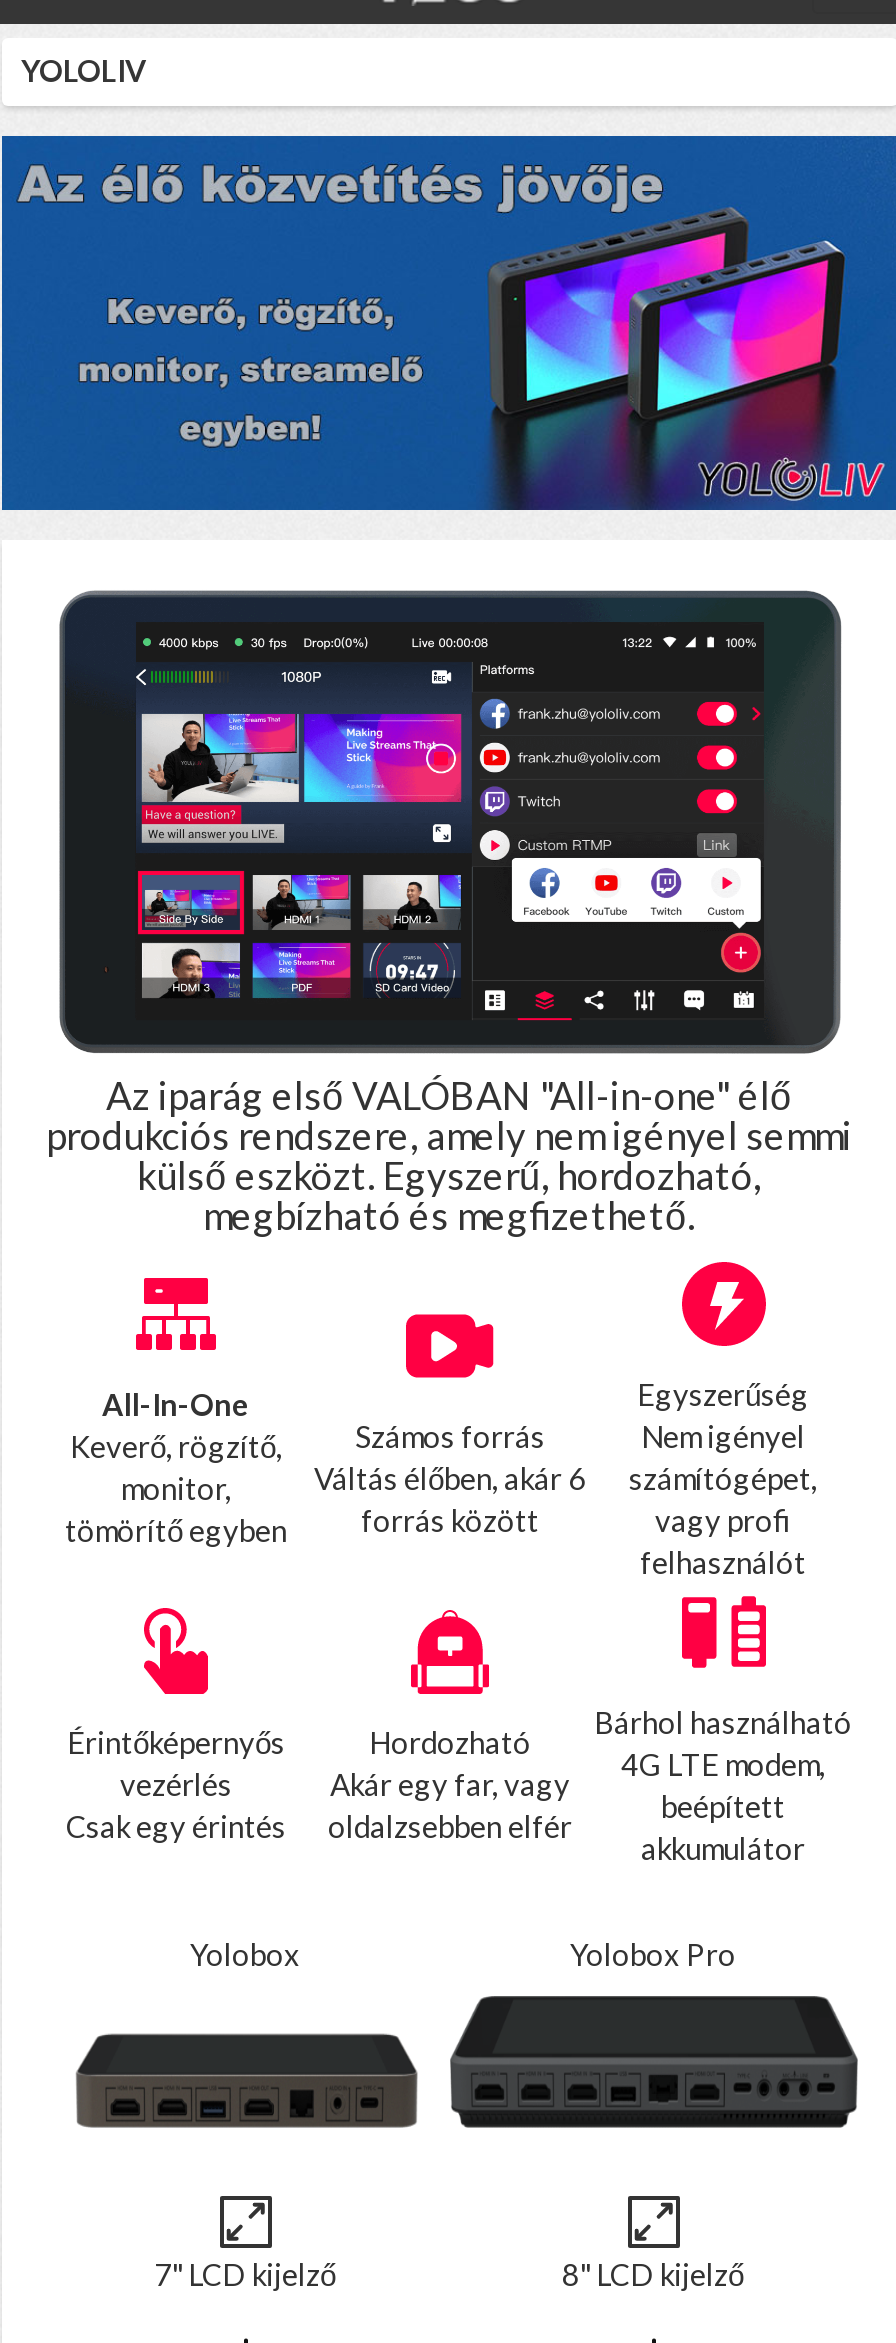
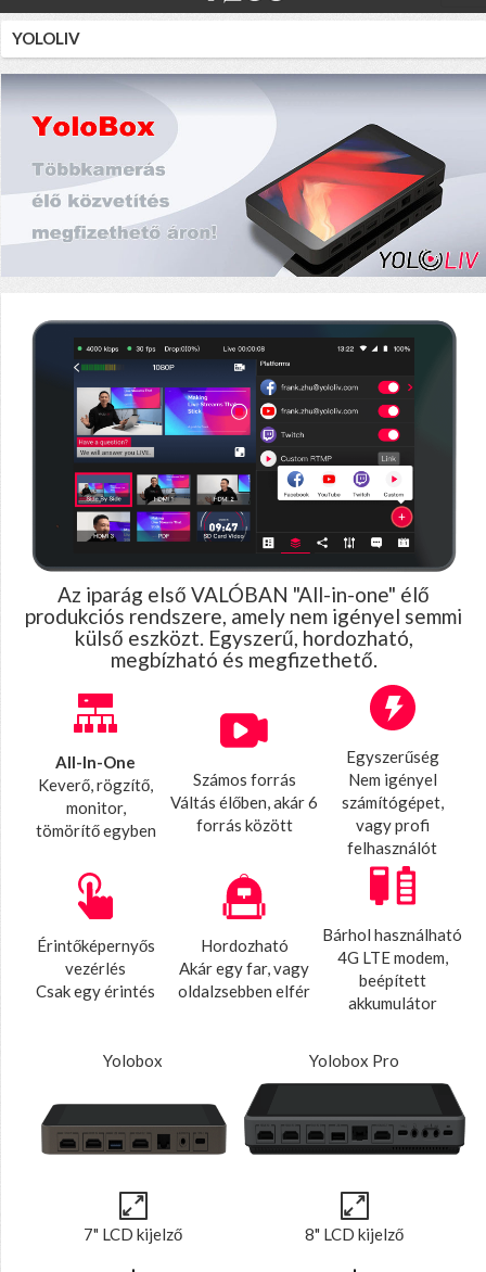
- [image]
+ [image]
